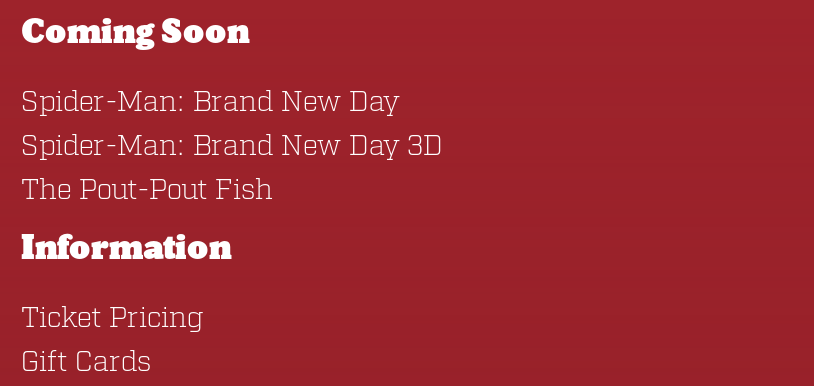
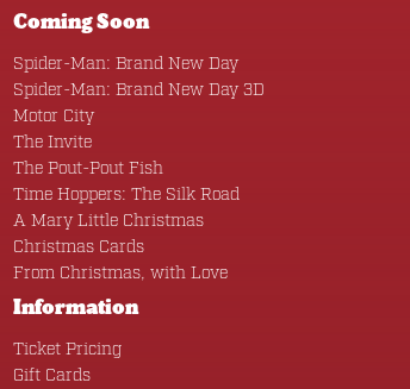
+ Motor City
+ The Invite

+ Time Hoppers: The Silk Road
+ A Mary Little Christmas
+ Christmas Cards
+ From Christmas, with Love
